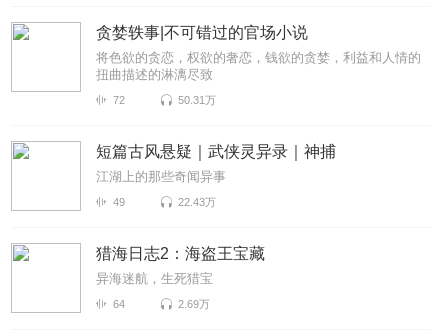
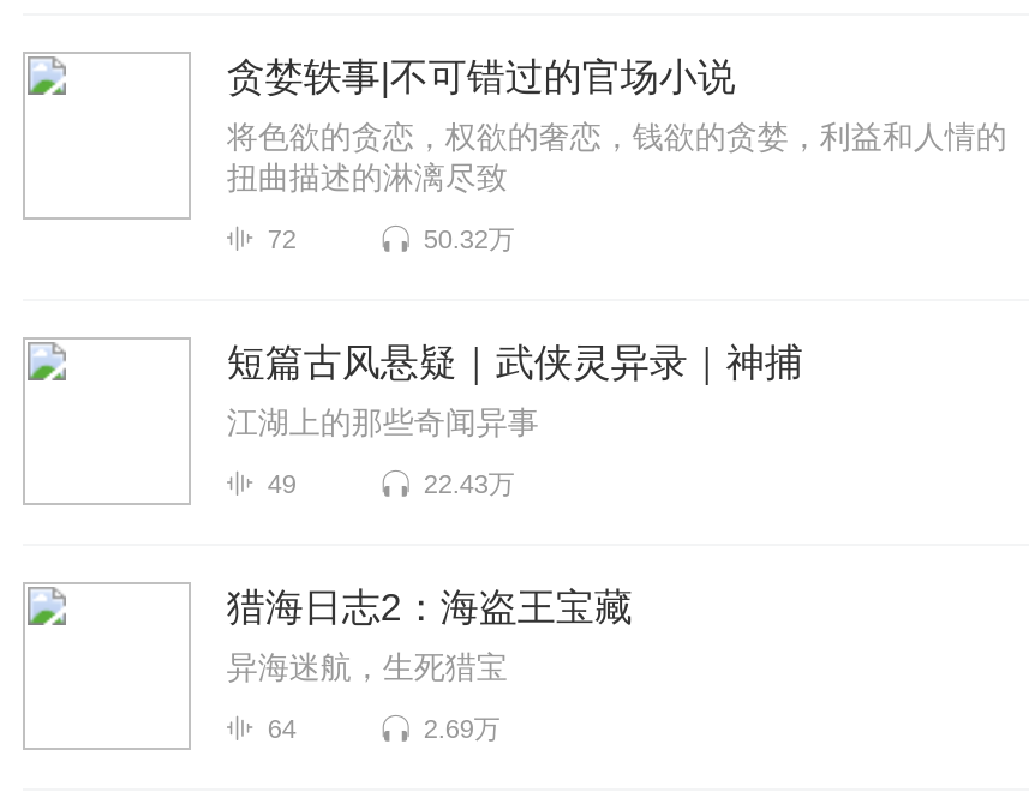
- 50.31万
+ 50.32万
